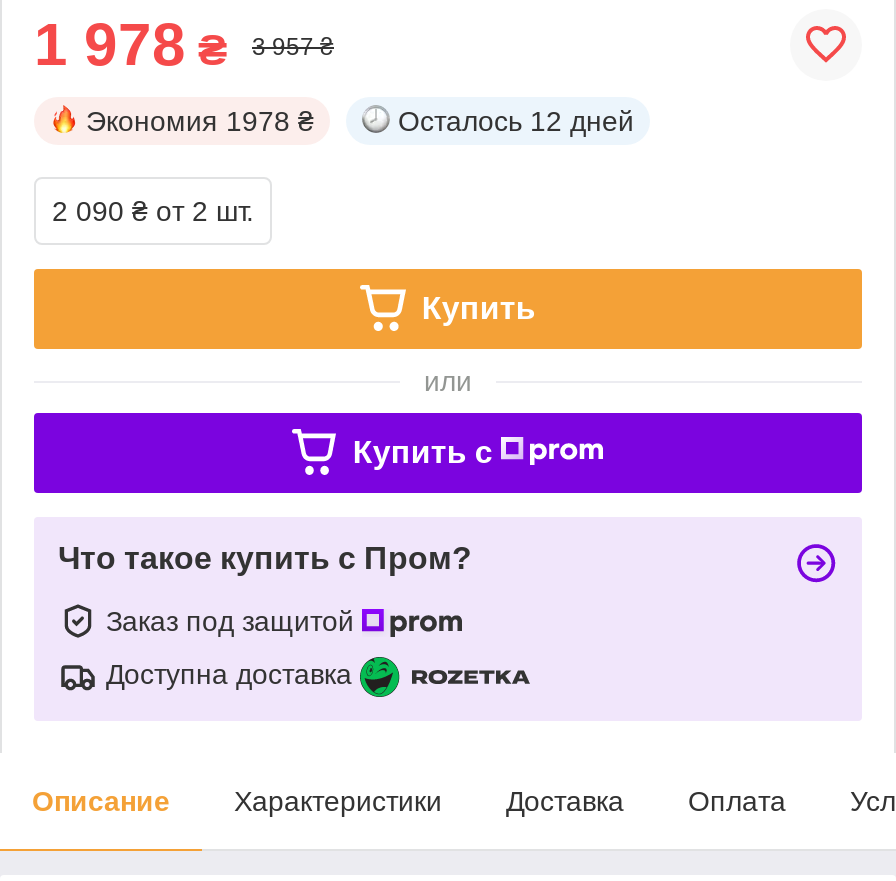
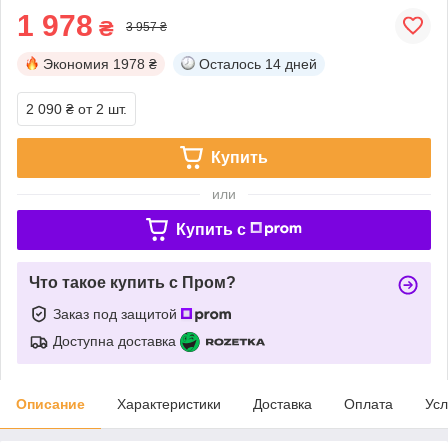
- Осталось 12 дней
+ Осталось 14 дней
